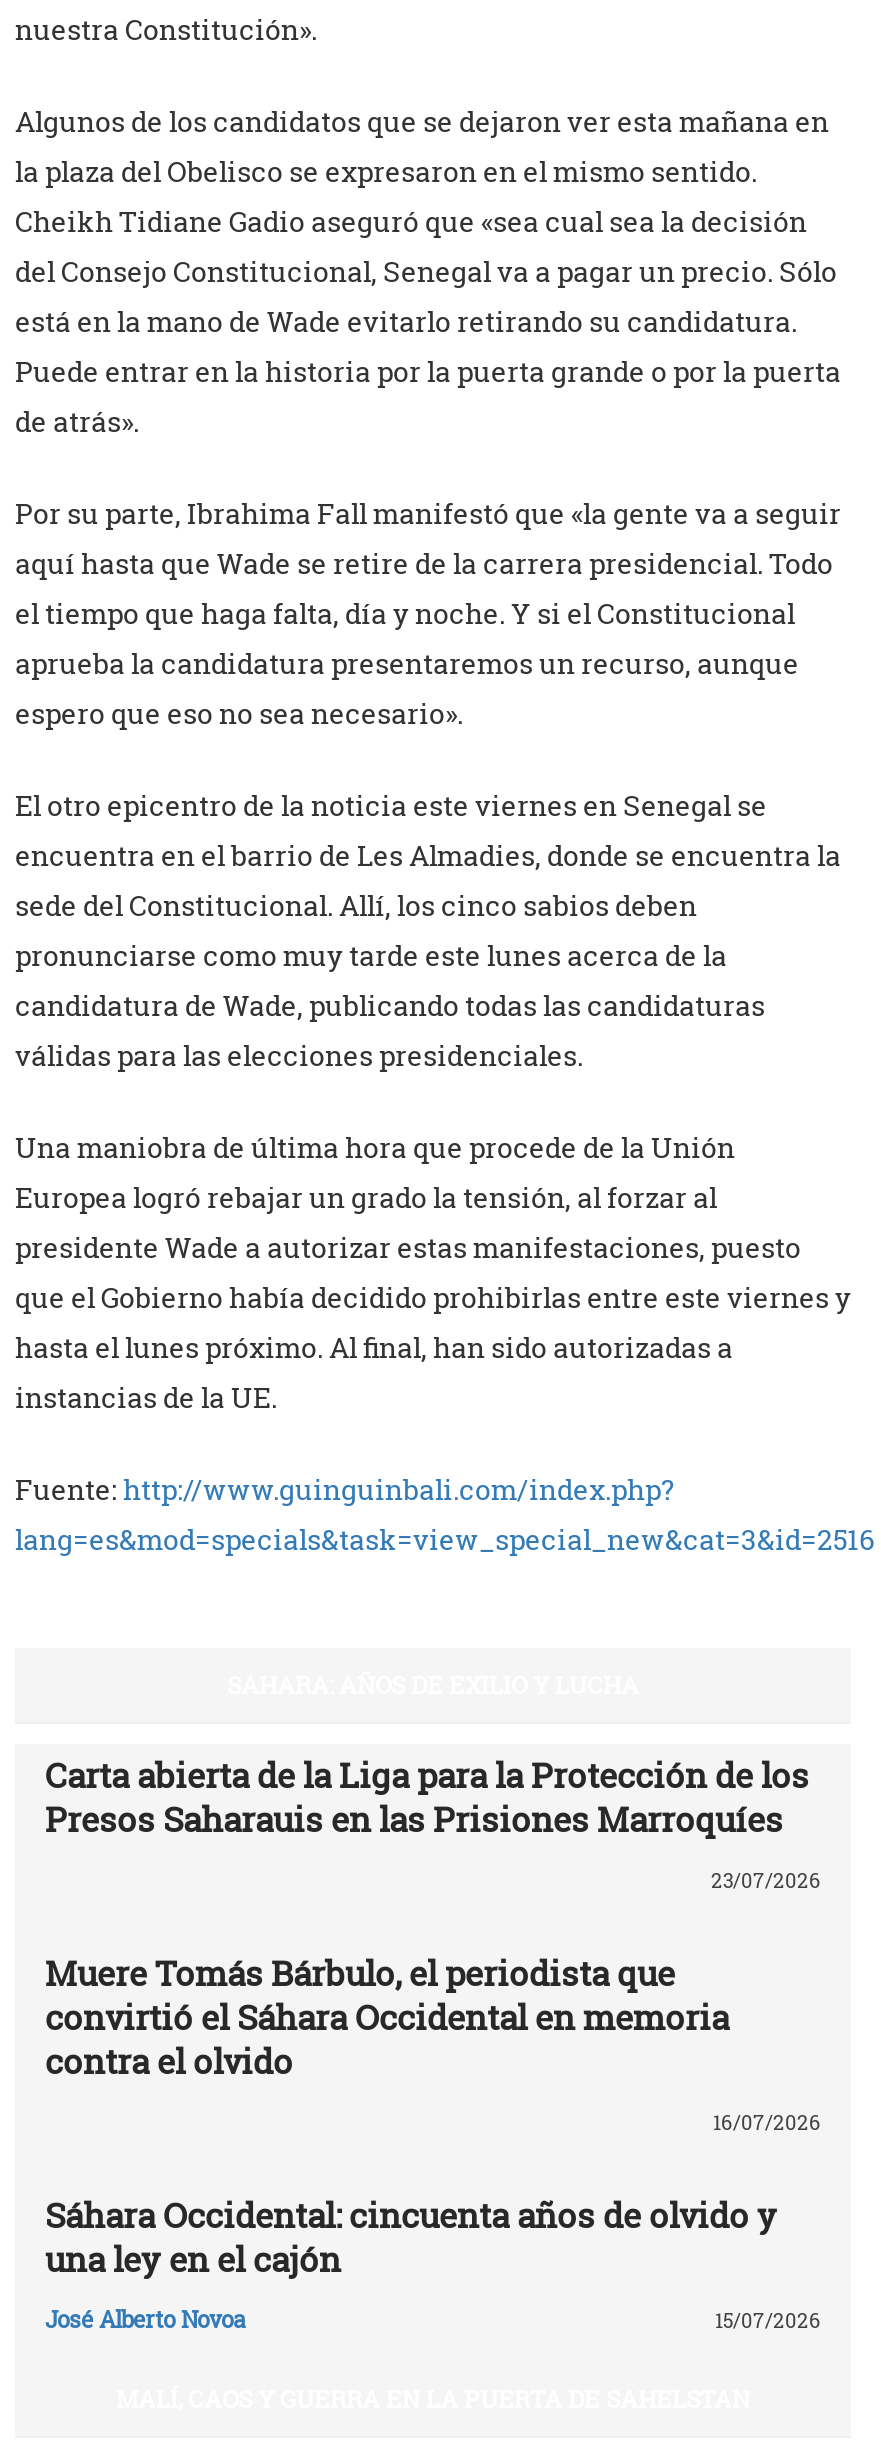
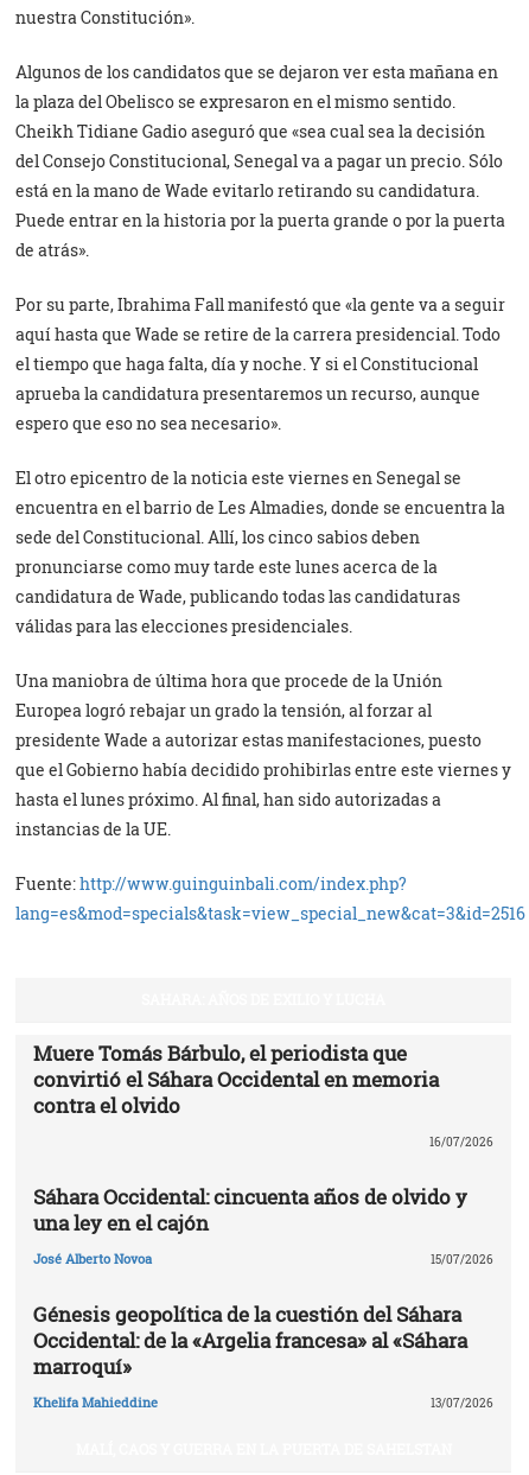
- Carta abierta de la Liga para la Protección de los
- Presos Saharauis en las Prisiones Marroquíes
- 23/07/2026

moved up: Muere Tomás Bárbulo, el periodista que | convirtió el Sáhara Occidental en memoria | contra el olvido | 16/07/2026 | Sáhara Occidental: cincuenta años de olvido y | una ley en el cajón | José Alberto Novoa | 15/07/2026

+ Génesis geopolítica de la cuestión del Sáhara
+ Occidental: de la «Argelia francesa» al «Sáhara
+ marroquí»
+ Khelifa Mahieddine
+ 13/07/2026
